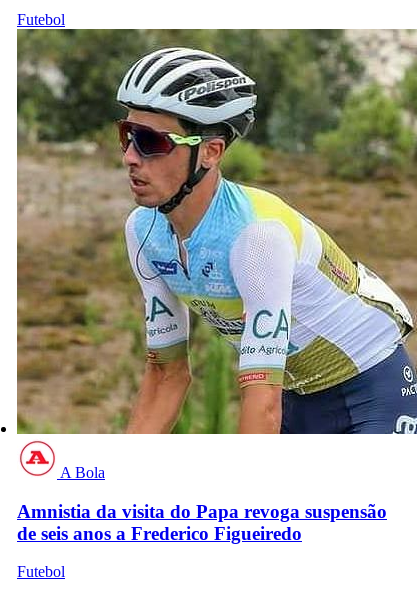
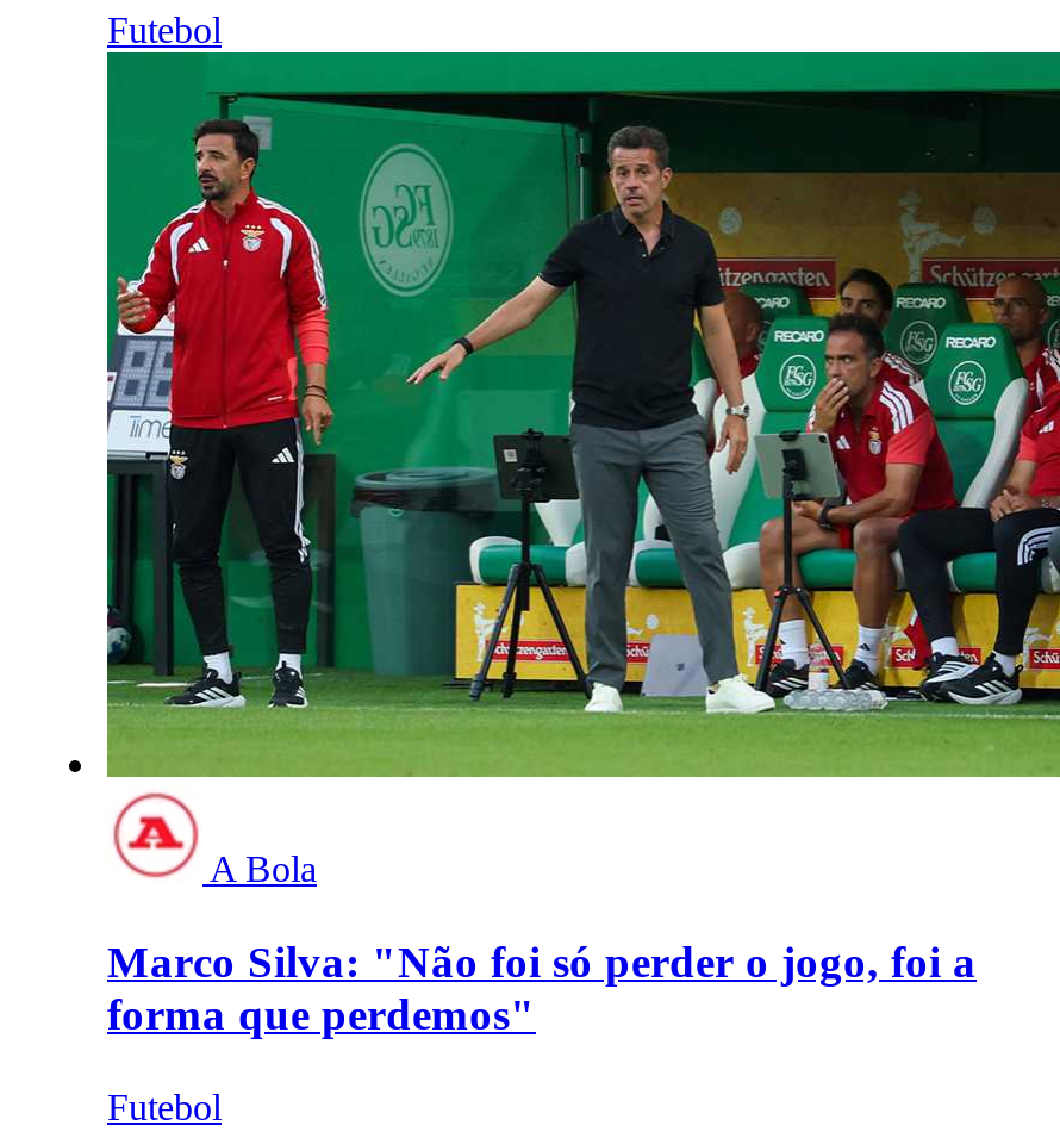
- [image]
+ [image]

- Amnistia da visita do Papa revoga suspensão
- de seis anos a Frederico Figueiredo
+ Marco Silva: "Não foi só perder o jogo, foi a
+ forma que perdemos"
